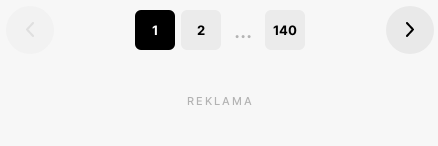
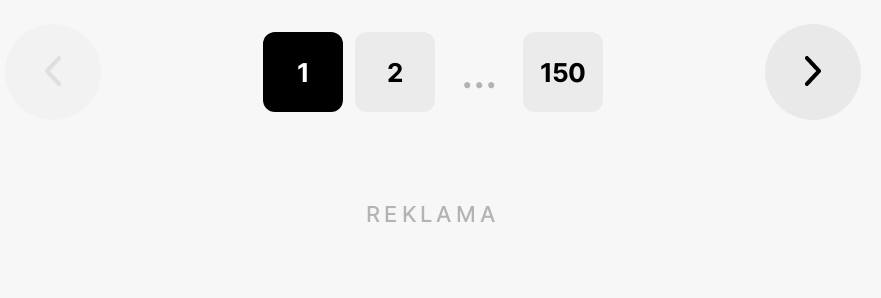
- 140
+ 150
